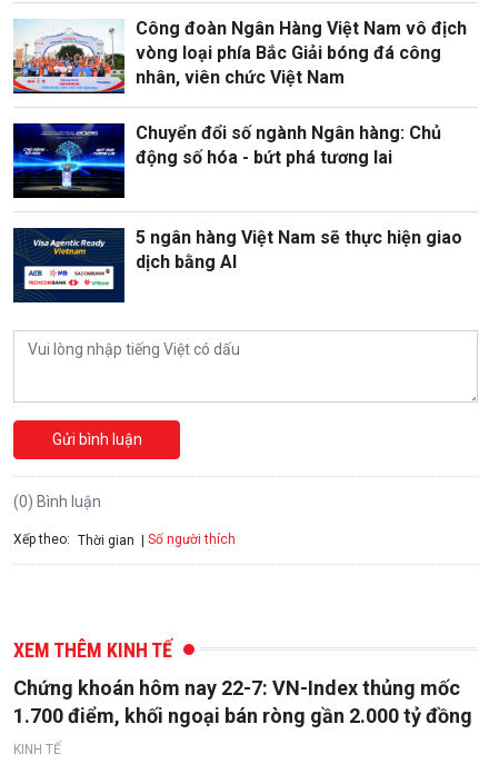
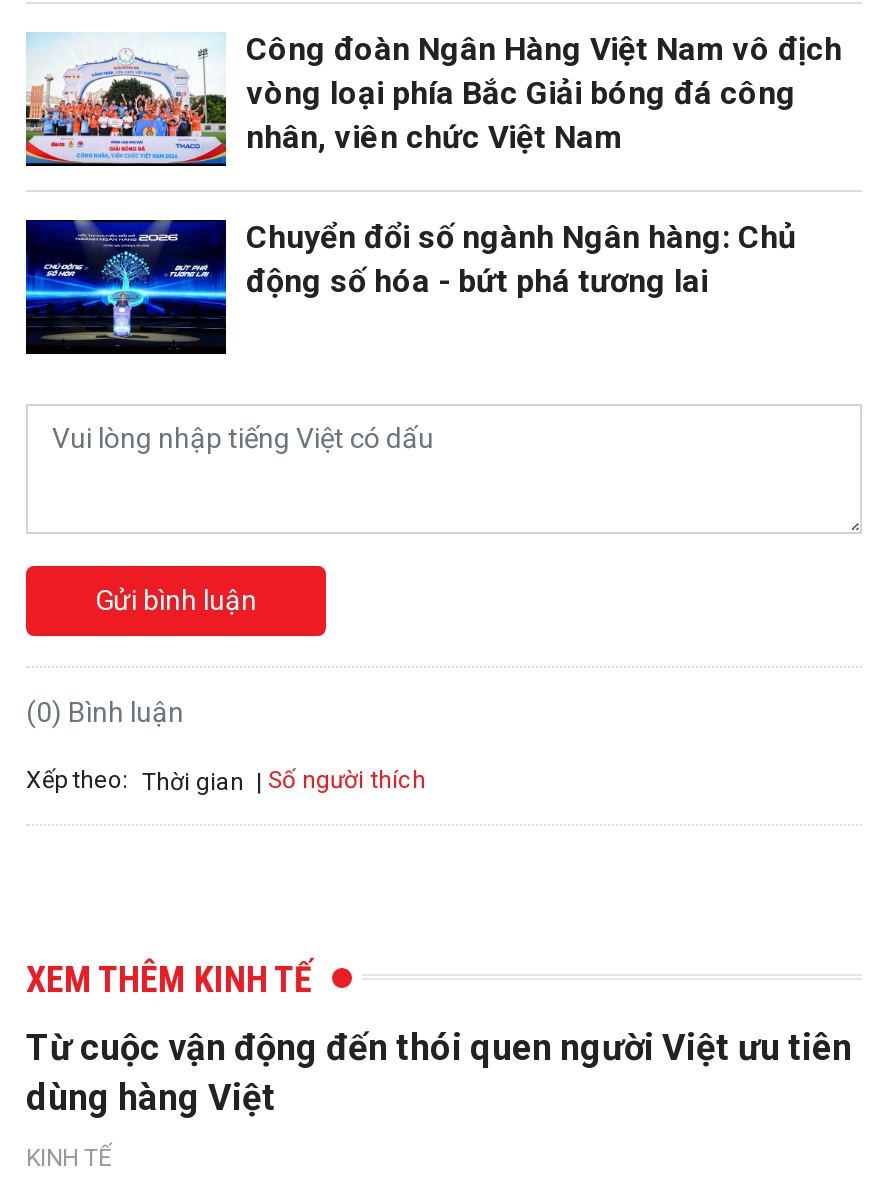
- [image]
- 5 ngân hàng Việt Nam sẽ thực hiện giao
- dịch bằng AI

- Chứng khoán hôm nay 22-7: VN-Index thủng mốc
- 1.700 điểm, khối ngoại bán ròng gần 2.000 tỷ đồng
+ Từ cuộc vận động đến thói quen người Việt ưu tiên
+ dùng hàng Việt
